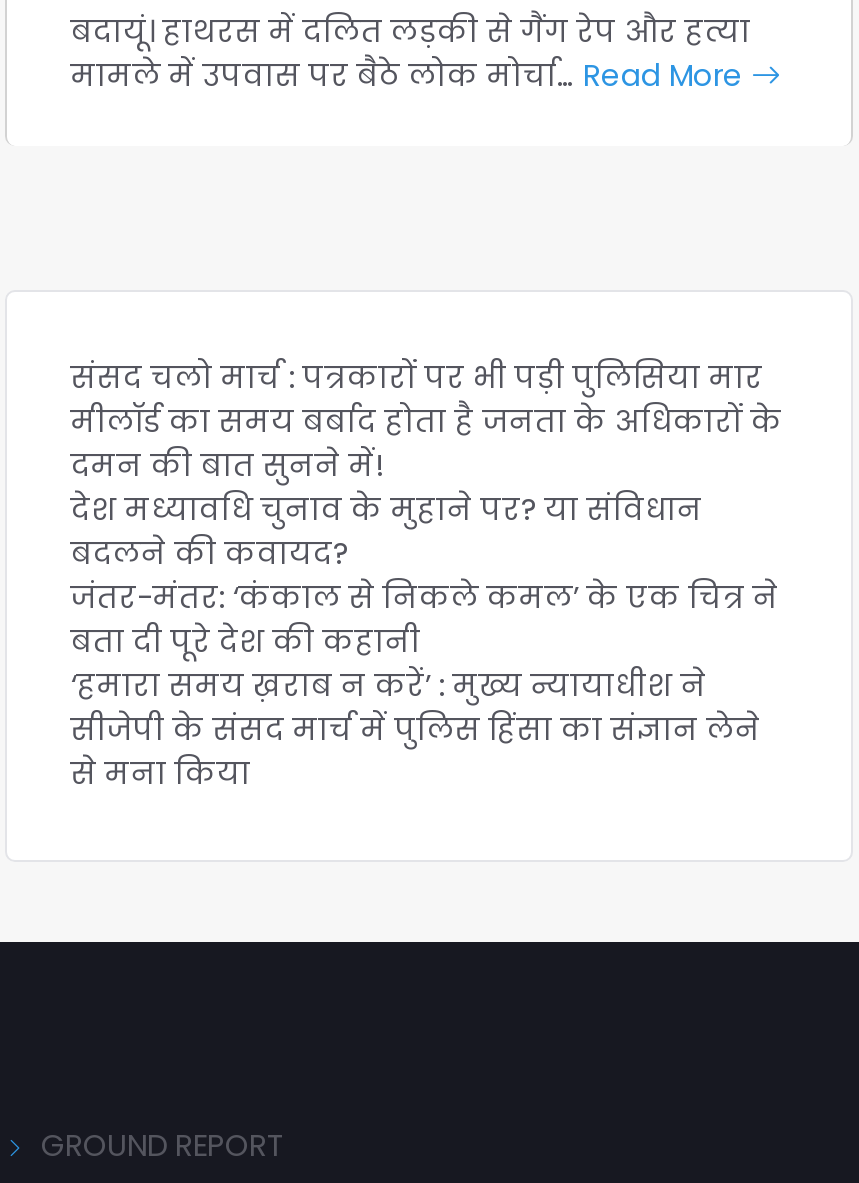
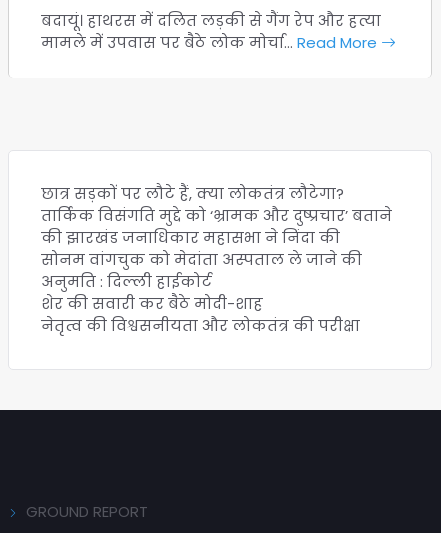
- संसद चलो मार्च : पत्रकारों पर भी पड़ी पुलिसिया मार
- मीलॉर्ड का समय बर्बाद होता है जनता के अधिकारों के
- दमन की बात सुनने में!
- देश मध्यावधि चुनाव के मुहाने पर? या संविधान
- बदलने की कवायद?
- जंतर-मंतर: ‘कंकाल से निकले कमल’ के एक चित्र ने
- बता दी पूरे देश की कहानी
- ‘हमारा समय ख़राब न करें’ : मुख्य न्यायाधीश ने
- सीजेपी के संसद मार्च में पुलिस हिंसा का संज्ञान लेने
- से मना किया
+ छात्र सड़कों पर लौटे हैं, क्या लोकतंत्र लौटेगा?
+ तार्किक विसंगति मुद्दे को ‘भ्रामक और दुष्प्रचार’ बताने
+ की झारखंड जनाधिकार महासभा ने निंदा की
+ सोनम वांगचुक को मेदांता अस्पताल ले जाने की
+ अनुमति : दिल्ली हाईकोर्ट
+ शेर की सवारी कर बैठे मोदी-शाह
+ नेतृत्व की विश्वसनीयता और लोकतंत्र की परीक्षा
